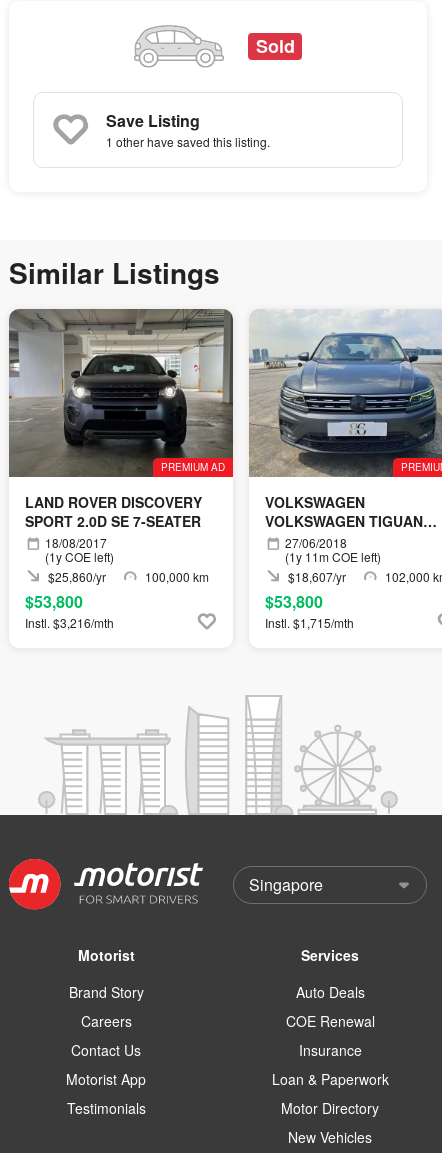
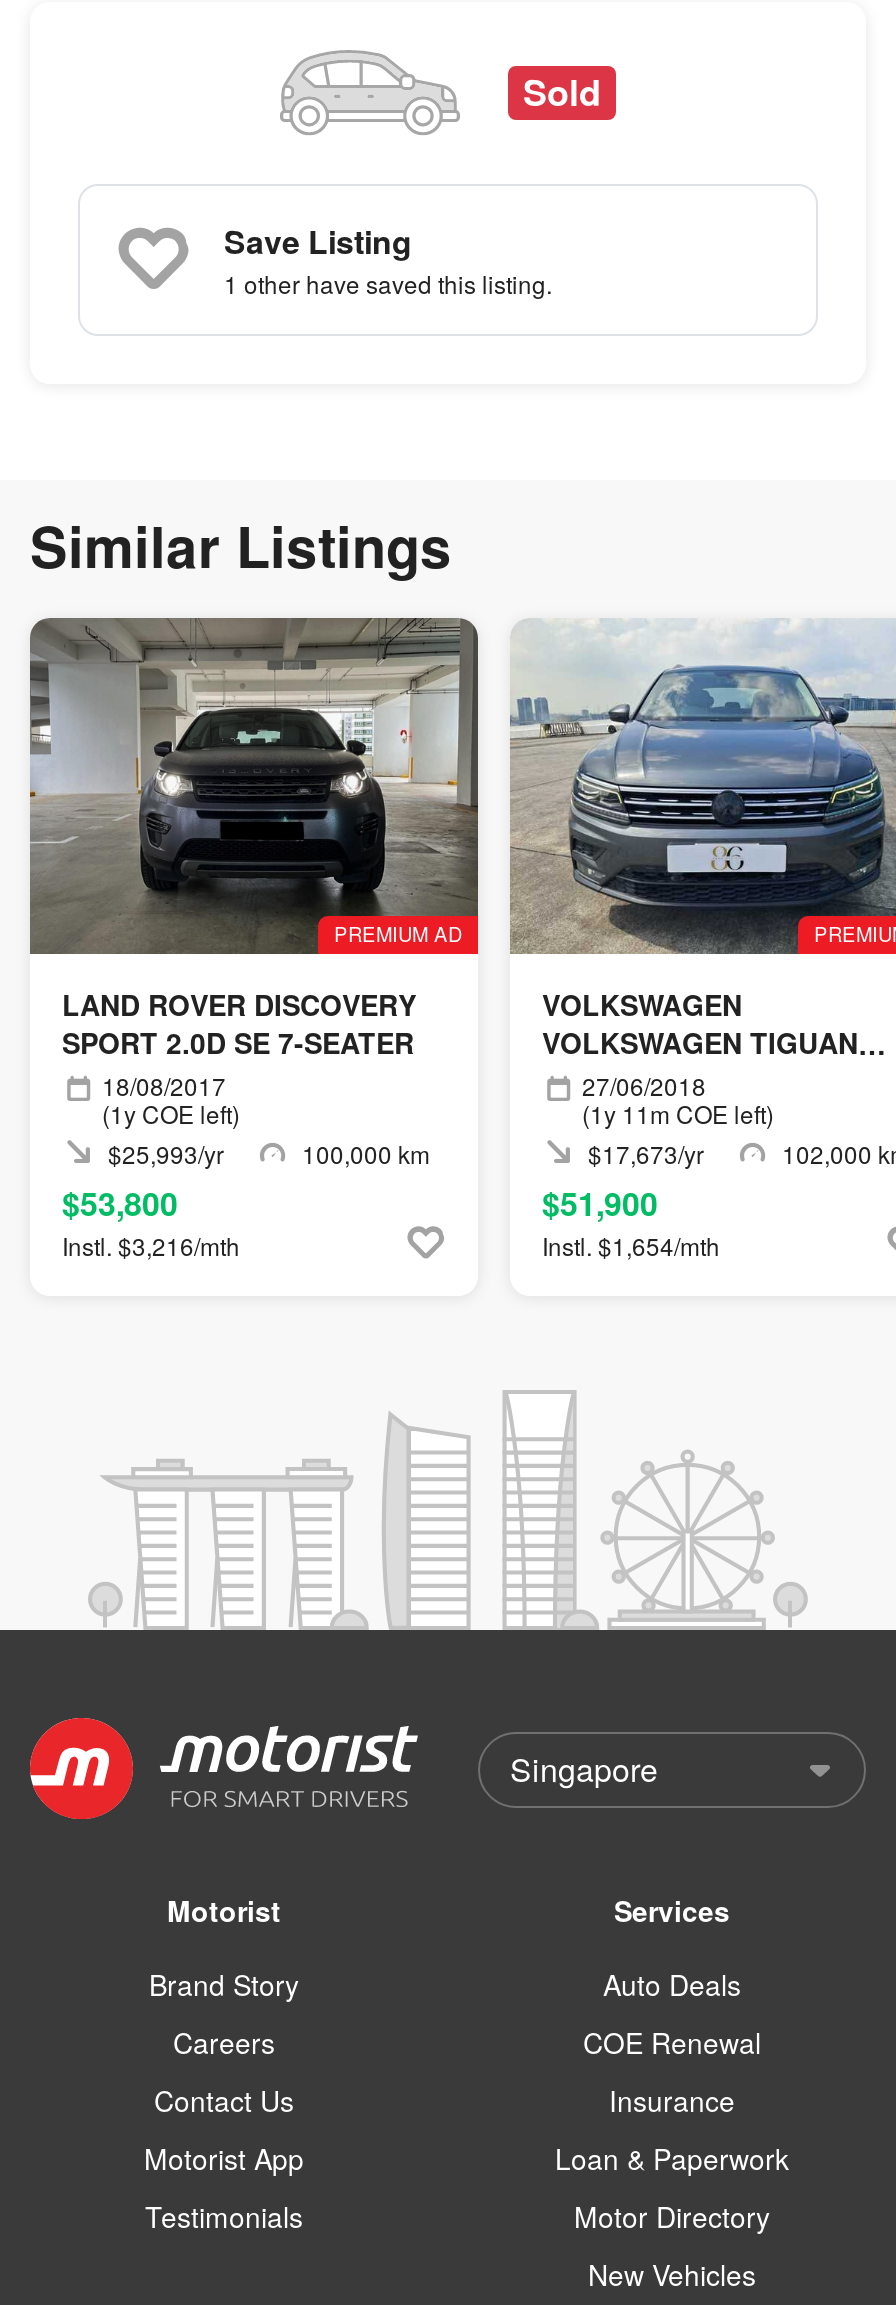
- $25,860/yr
+ $25,993/yr

- $18,607/yr
+ $17,673/yr

- $53,800
+ $51,900

- Instl. $1,715/mth
+ Instl. $1,654/mth
